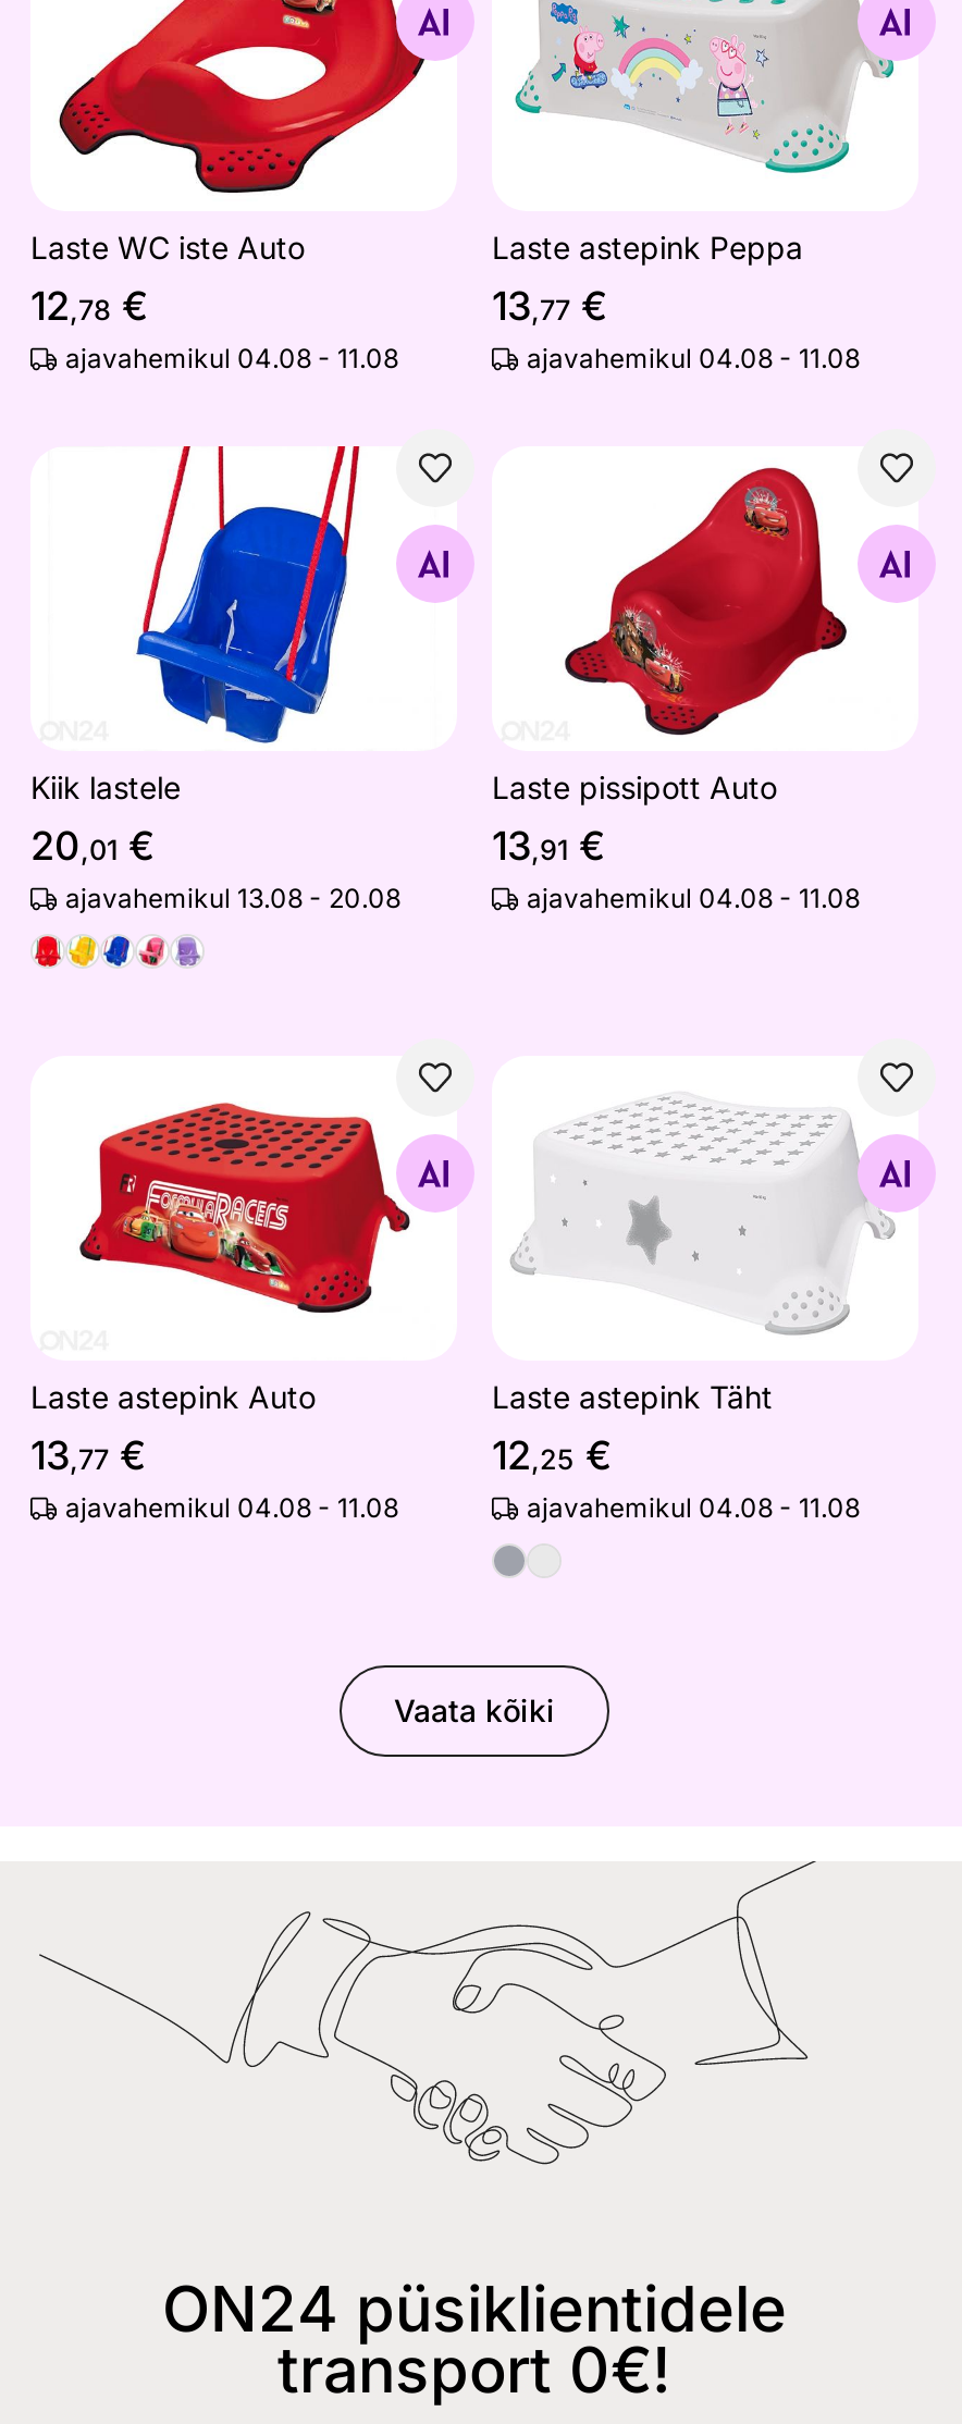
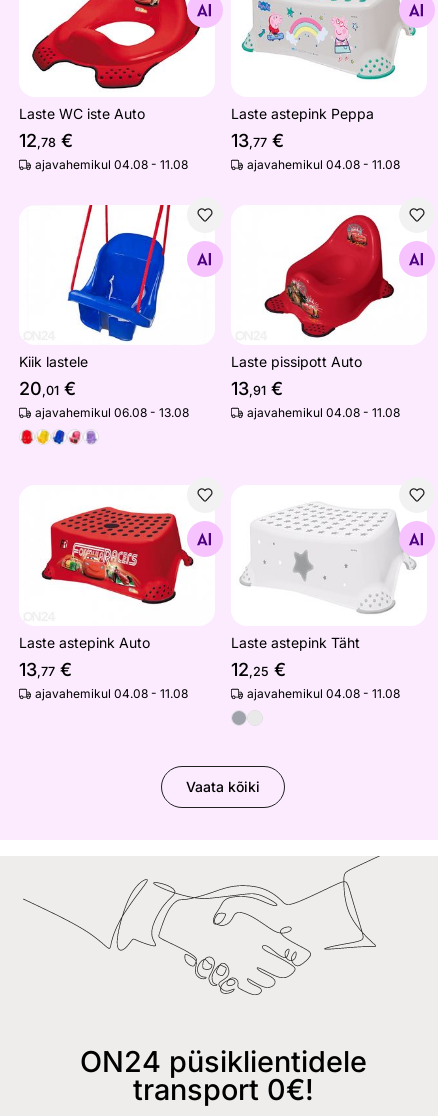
- ajavahemikul 13.08 - 20.08
+ ajavahemikul 06.08 - 13.08
